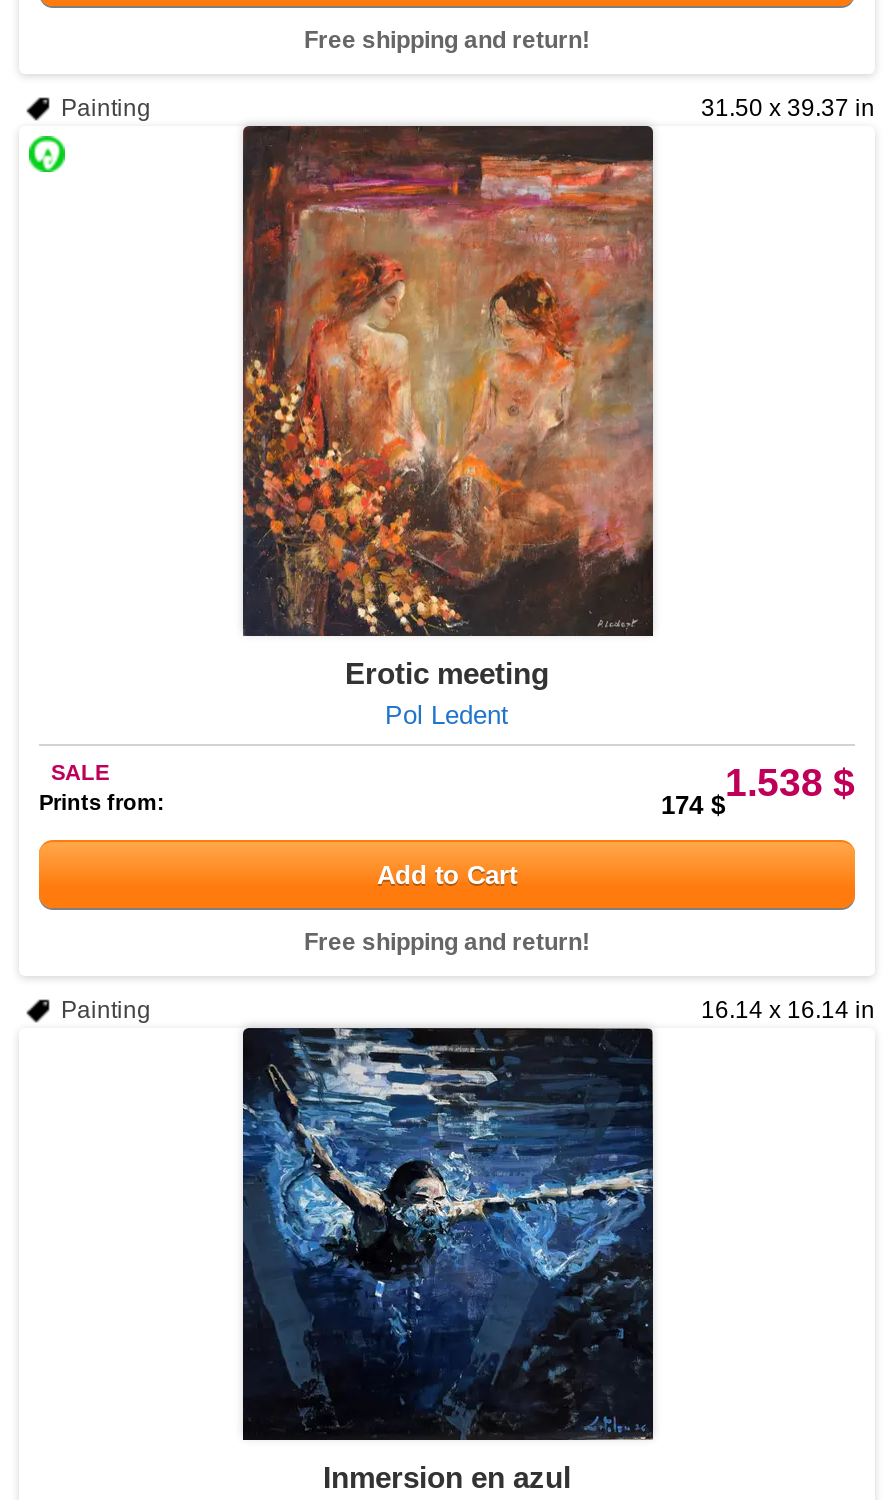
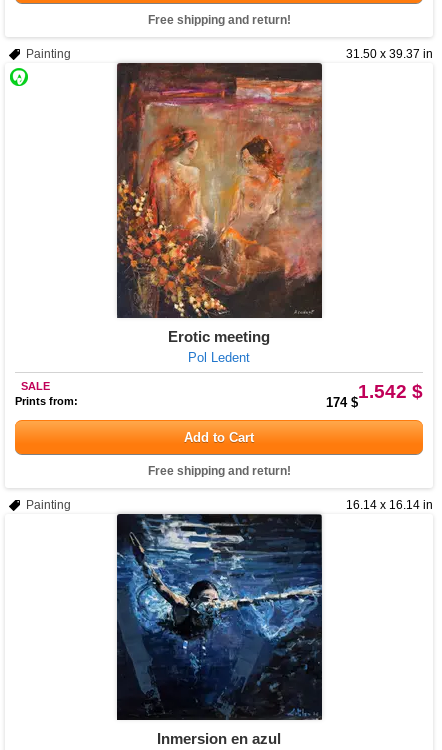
- 1.538 $
+ 1.542 $
